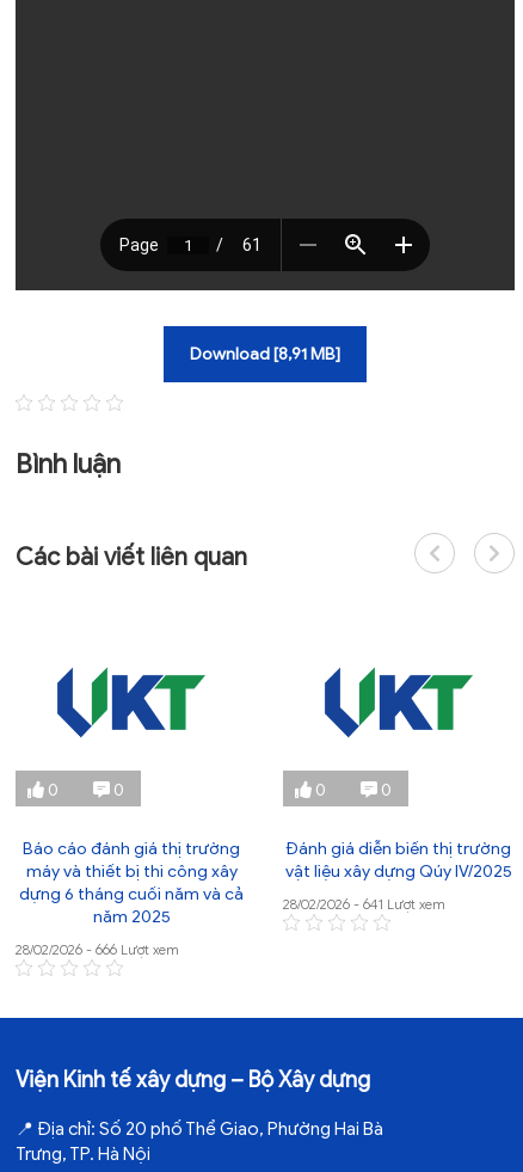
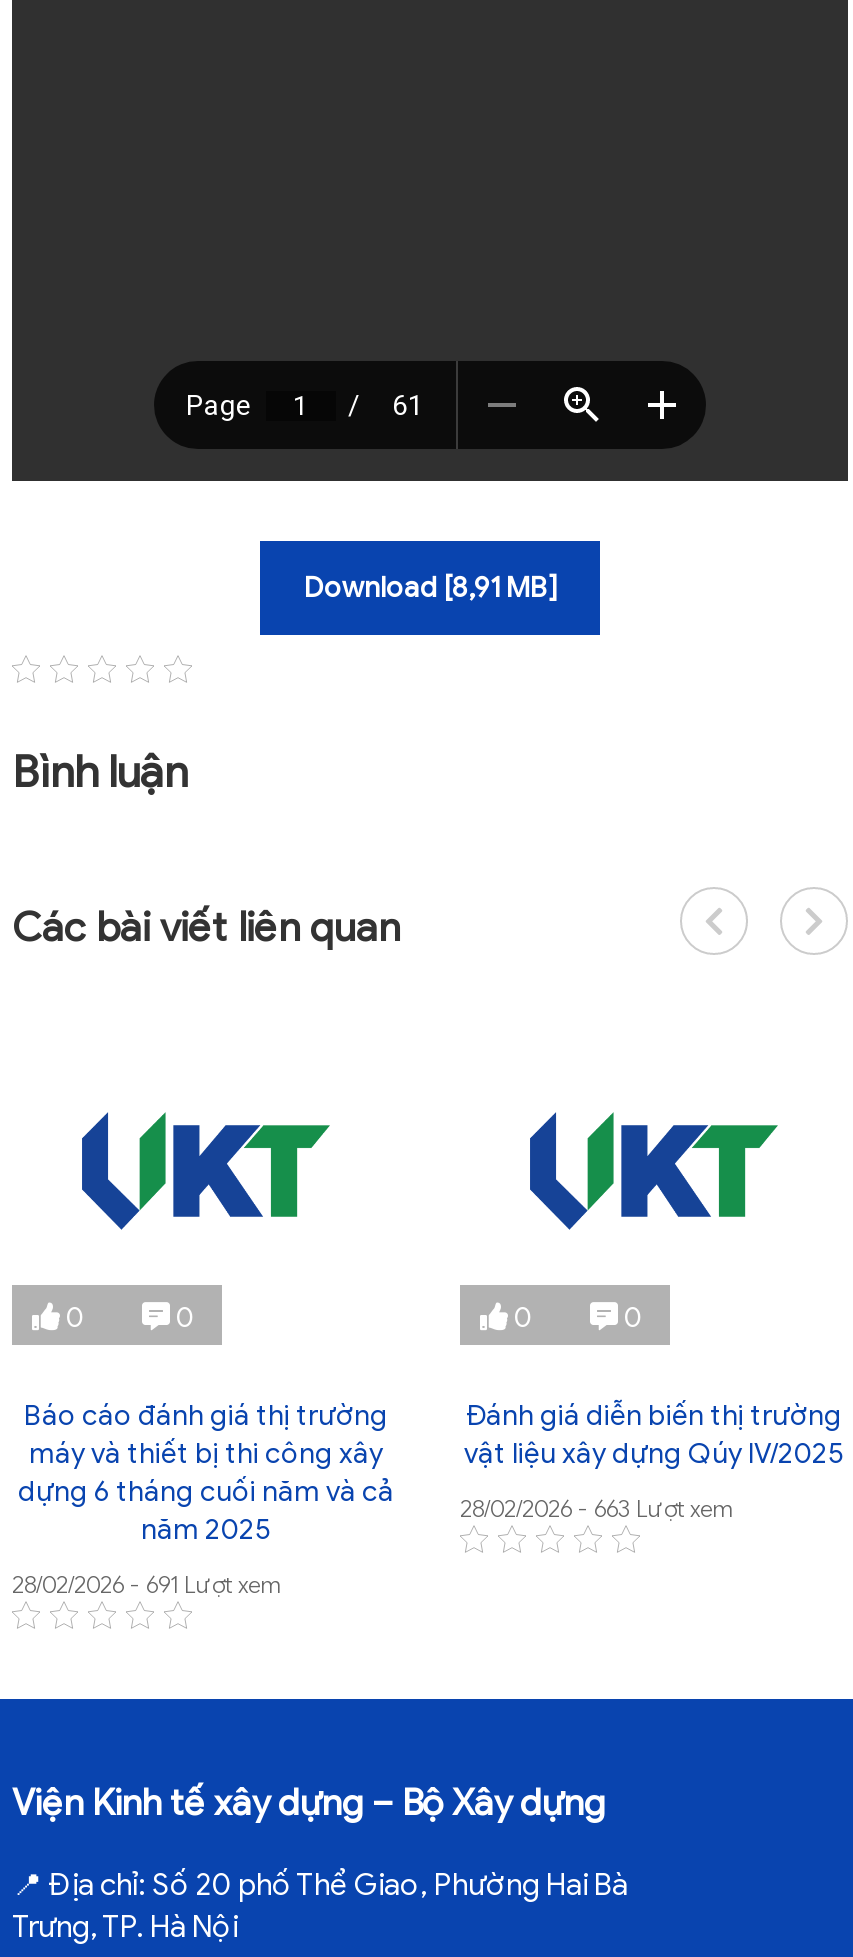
- 28/02/2026 - 641 Lượt xem
+ 28/02/2026 - 663 Lượt xem

- 28/02/2026 - 666 Lượt xem
+ 28/02/2026 - 691 Lượt xem
